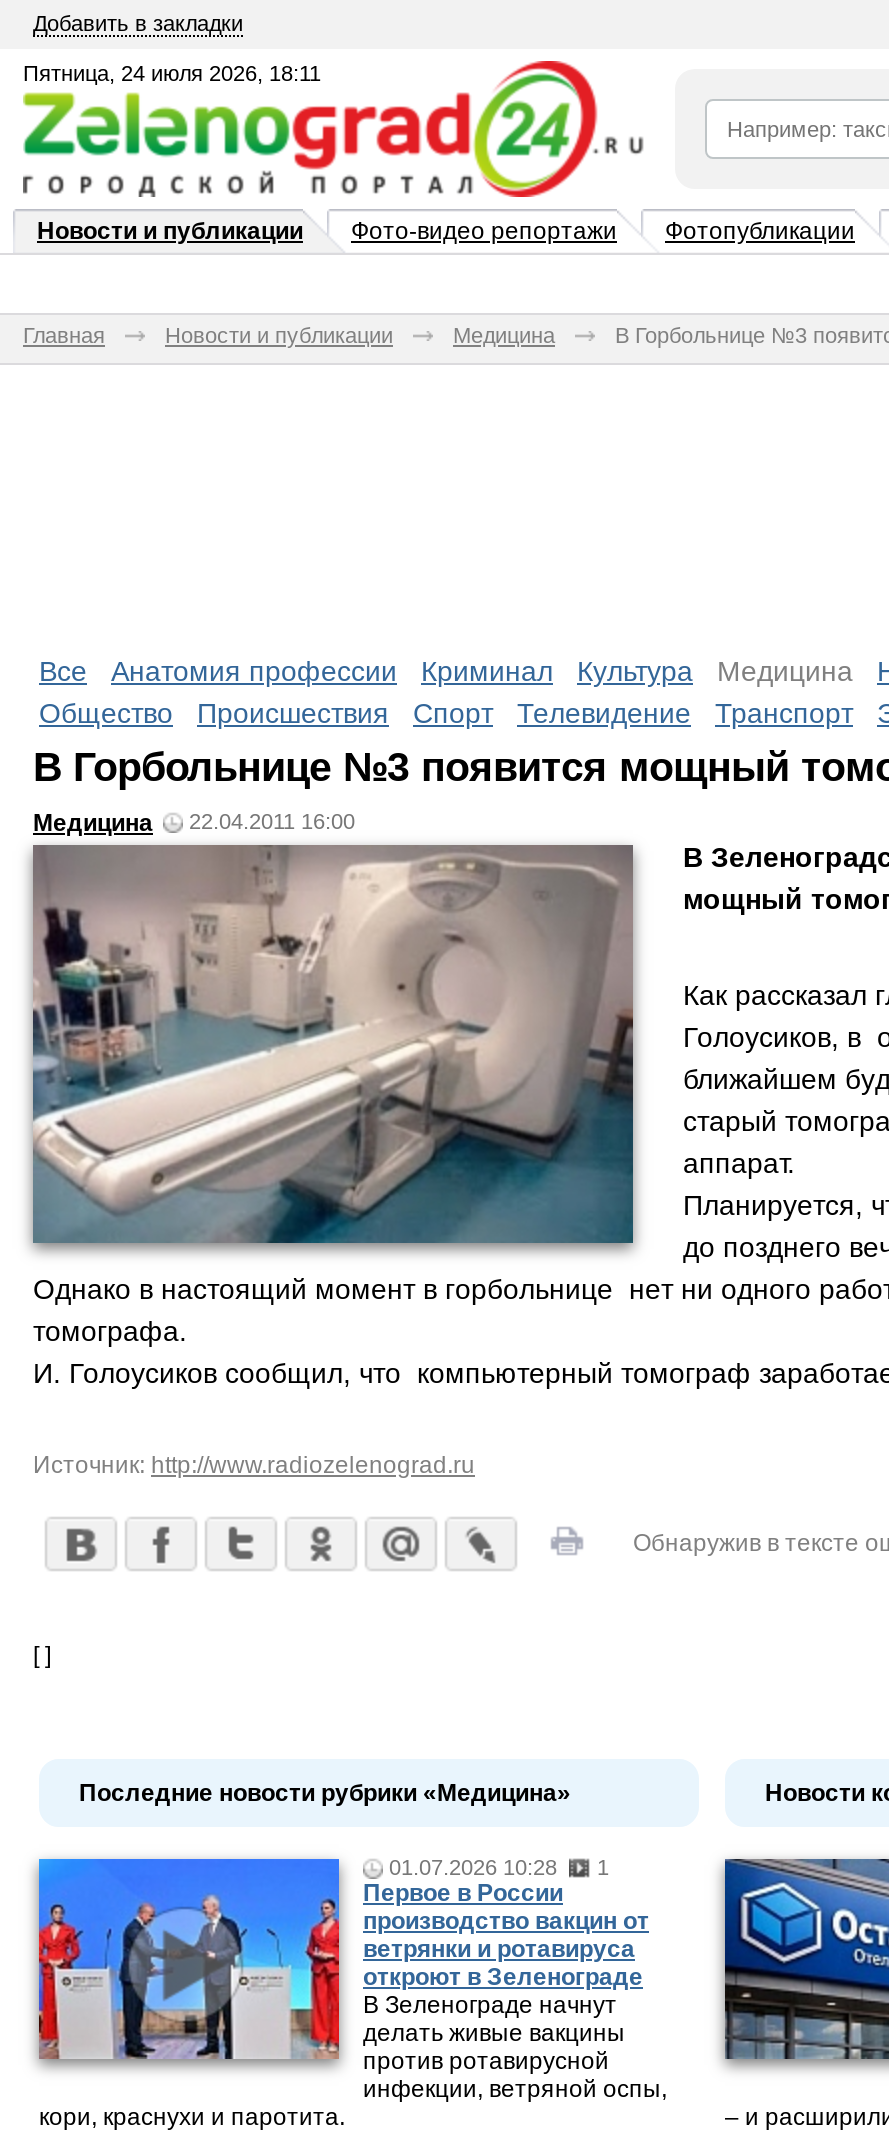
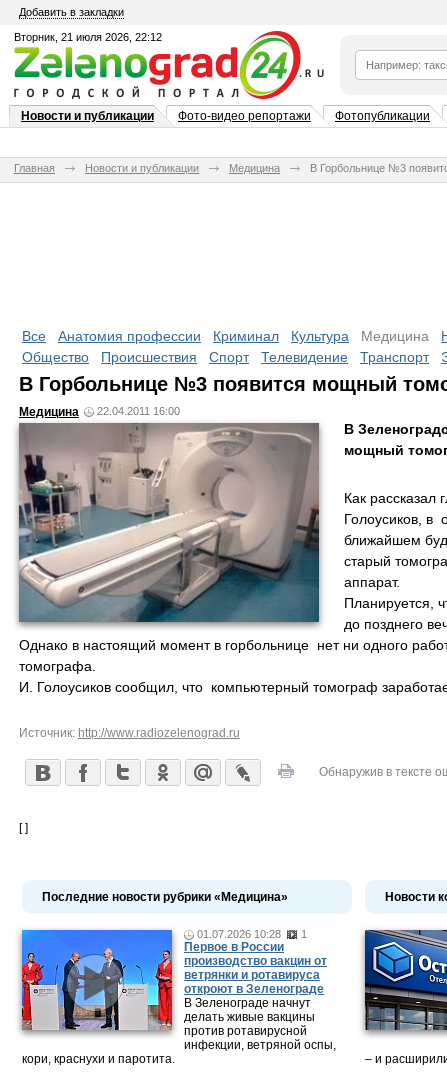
- Пятница, 24 июля 2026, 18:11
+ Вторник, 21 июля 2026, 22:12
